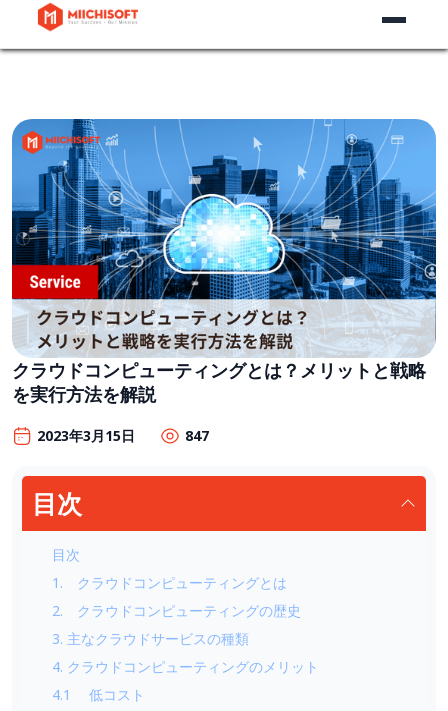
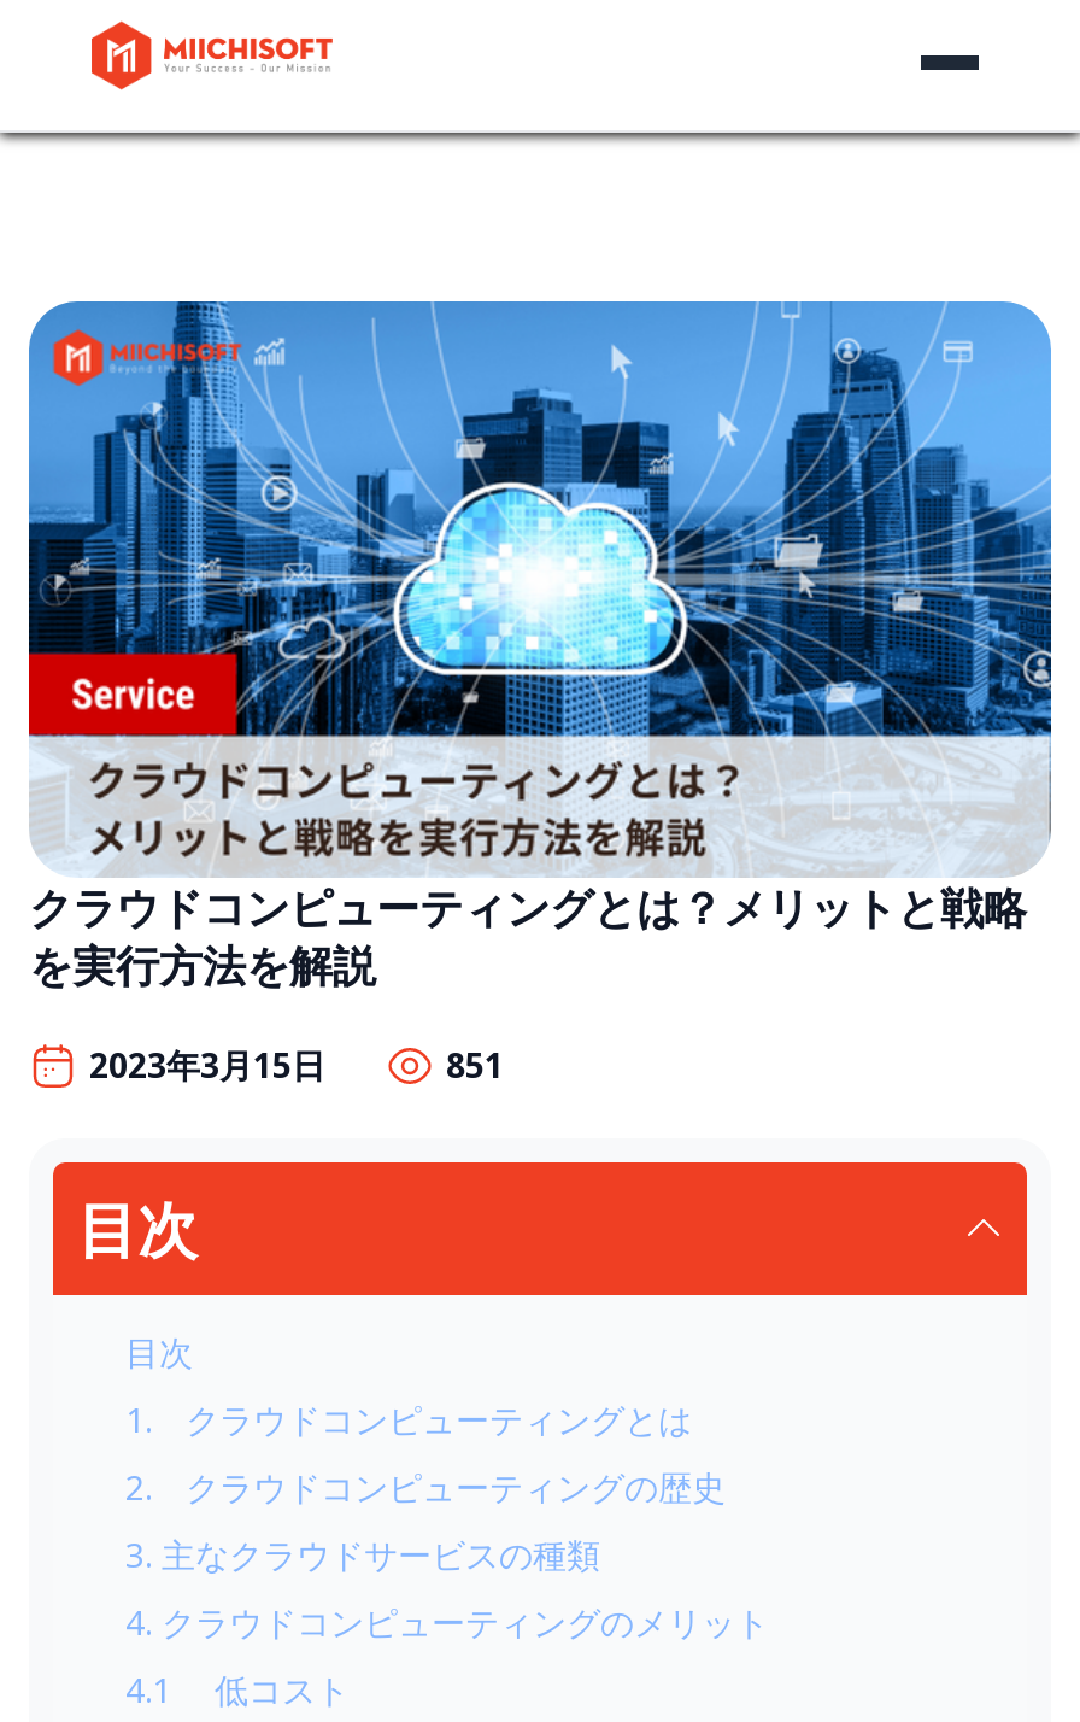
- 847
+ 851
